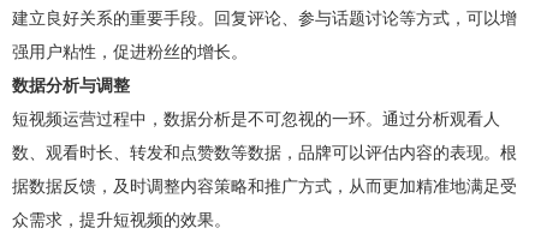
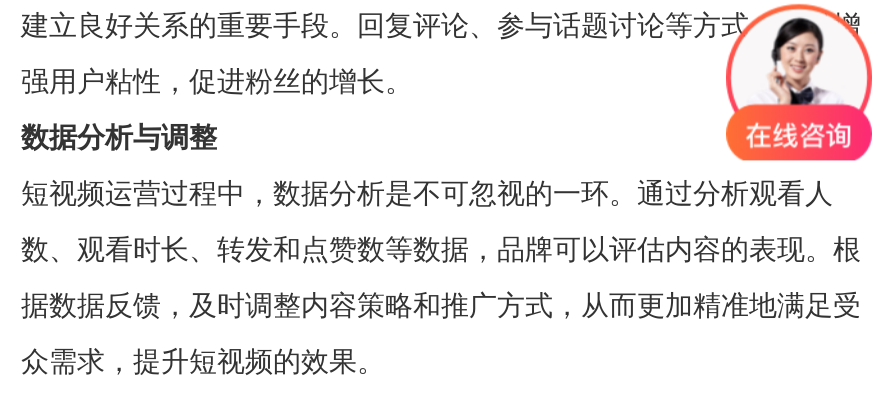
+ [image]
